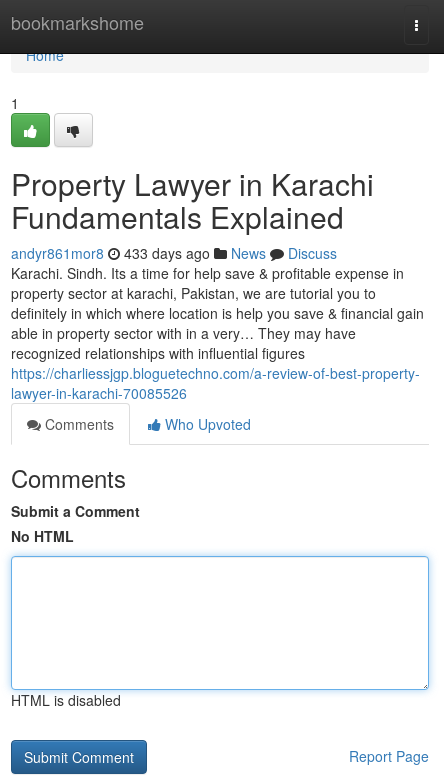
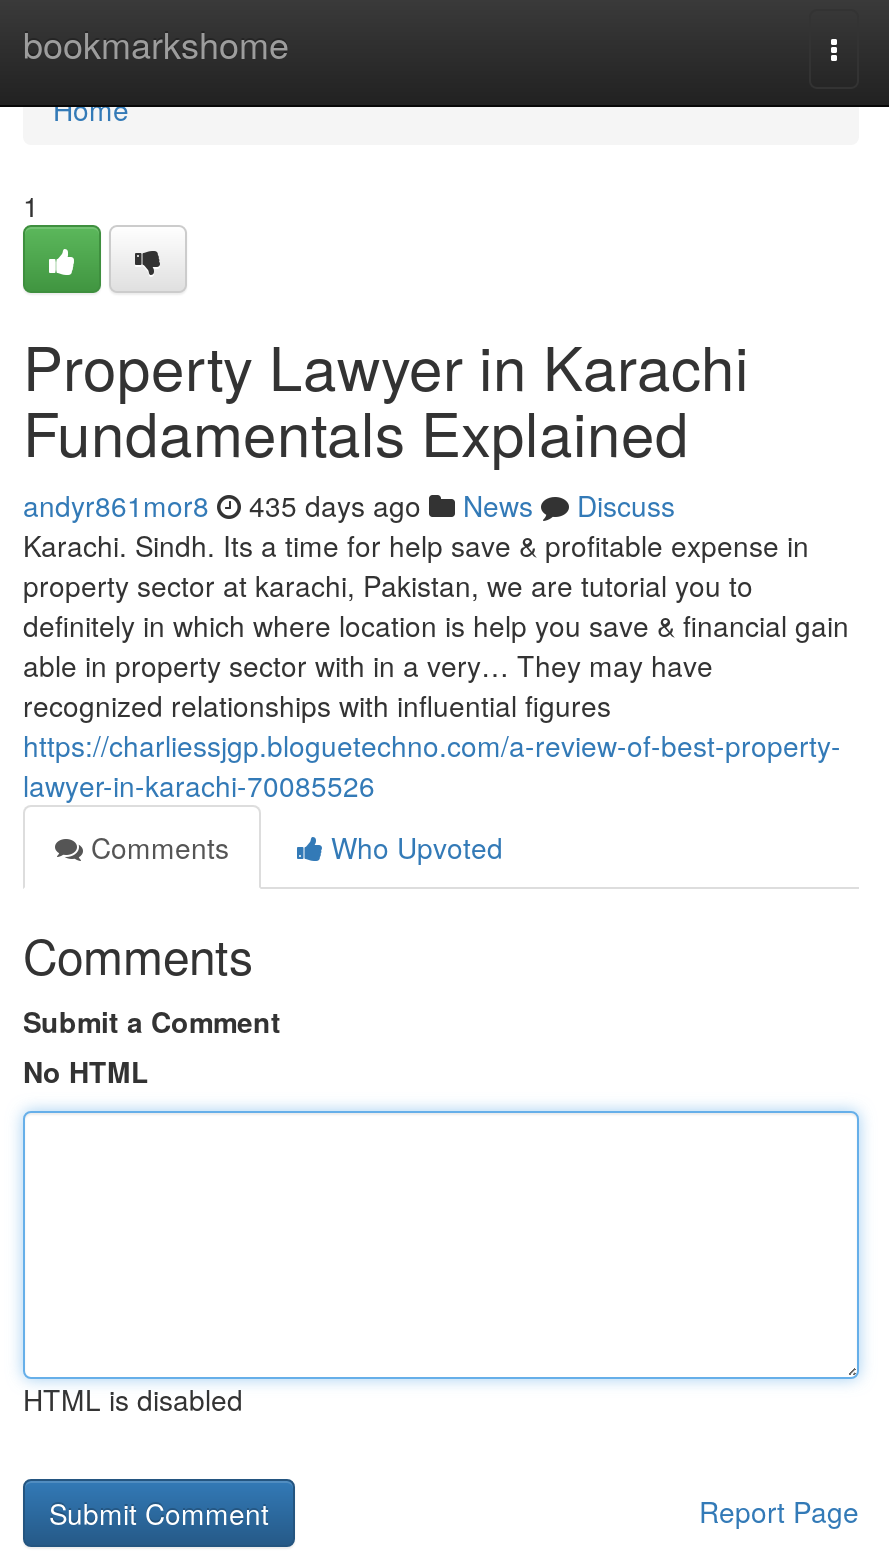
- andyr861mor8 433 days ago News Discuss
+ andyr861mor8 435 days ago News Discuss
